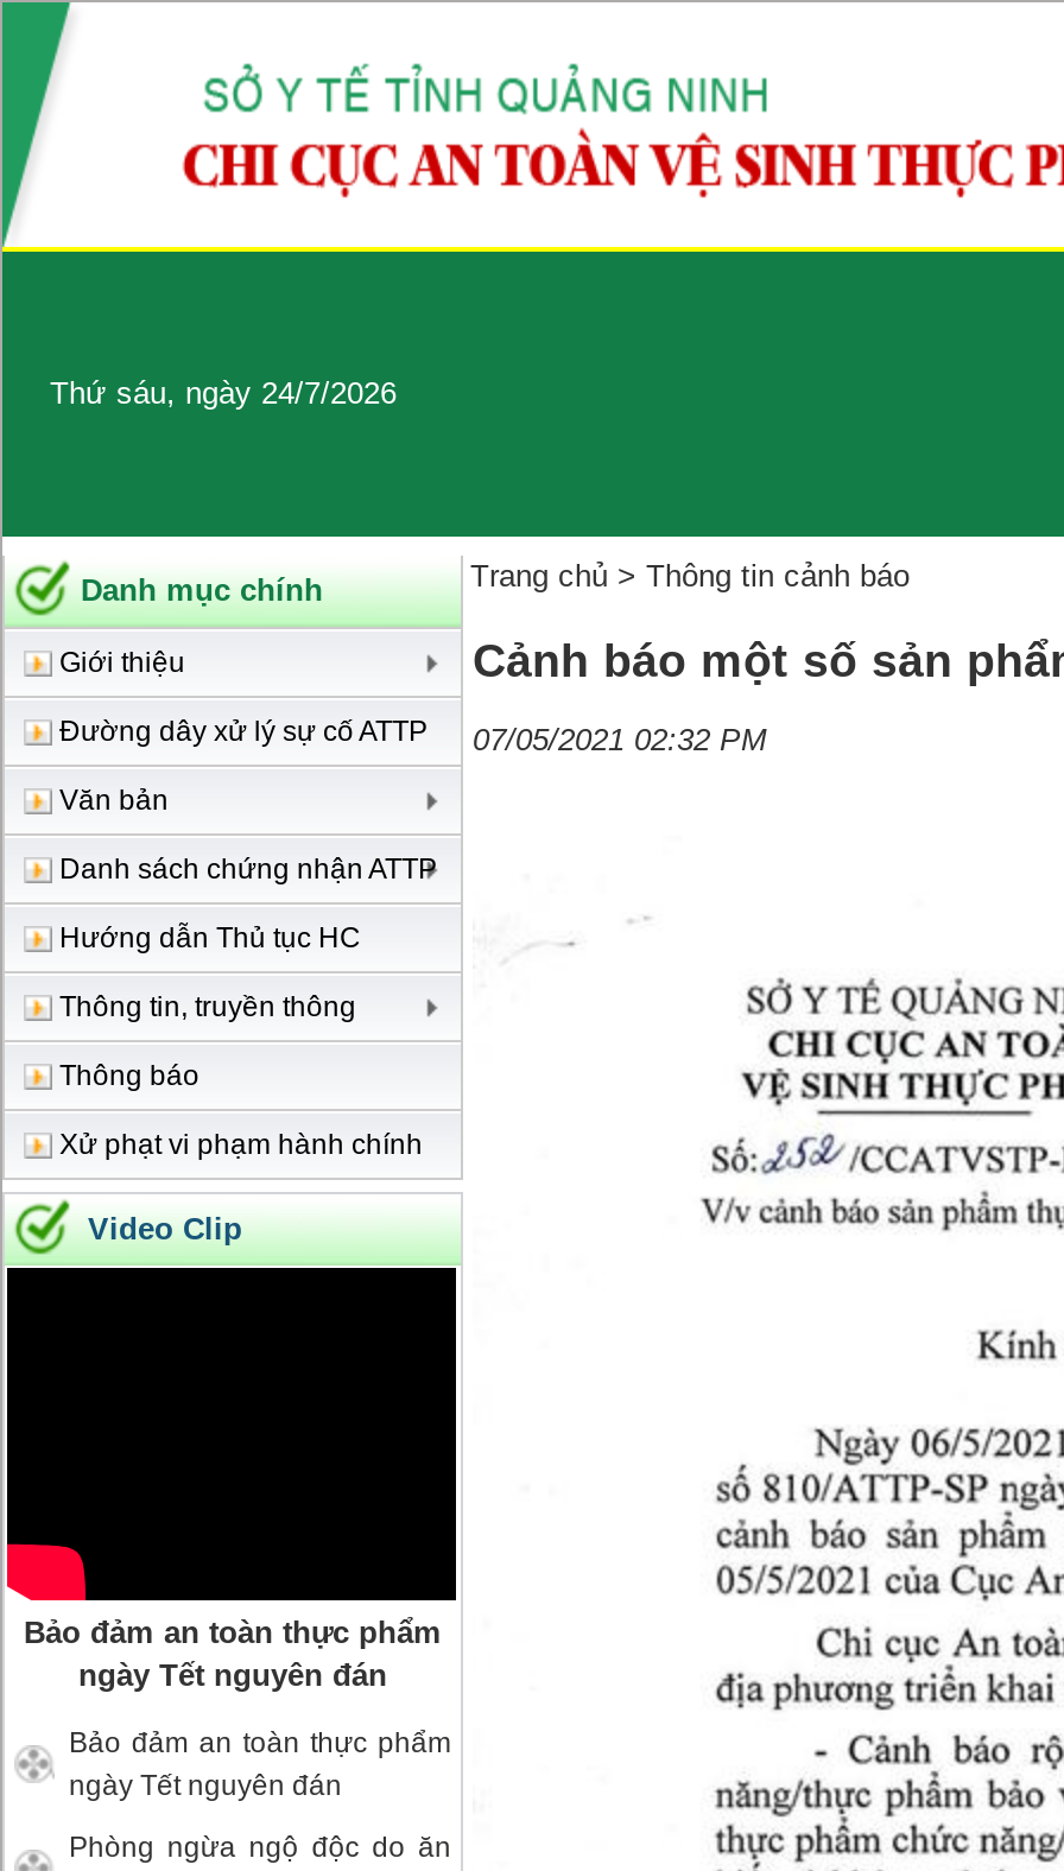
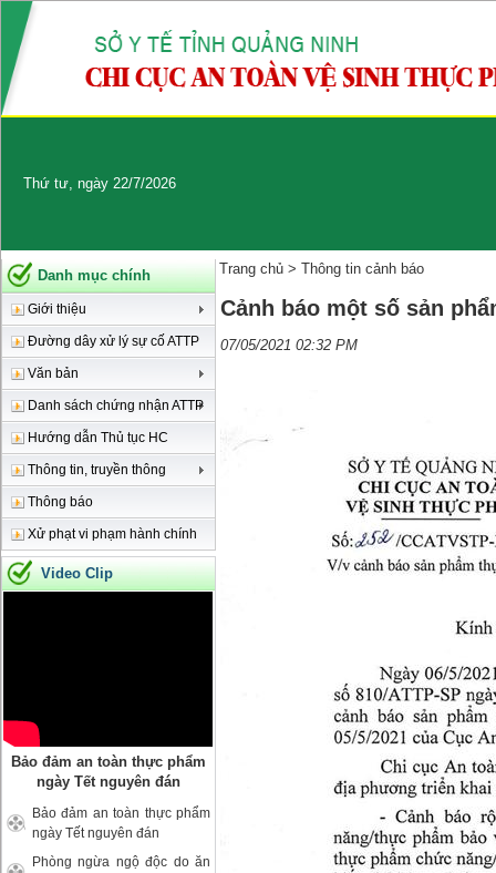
- Thứ sáu, ngày 24/7/2026
+ Thứ tư, ngày 22/7/2026
